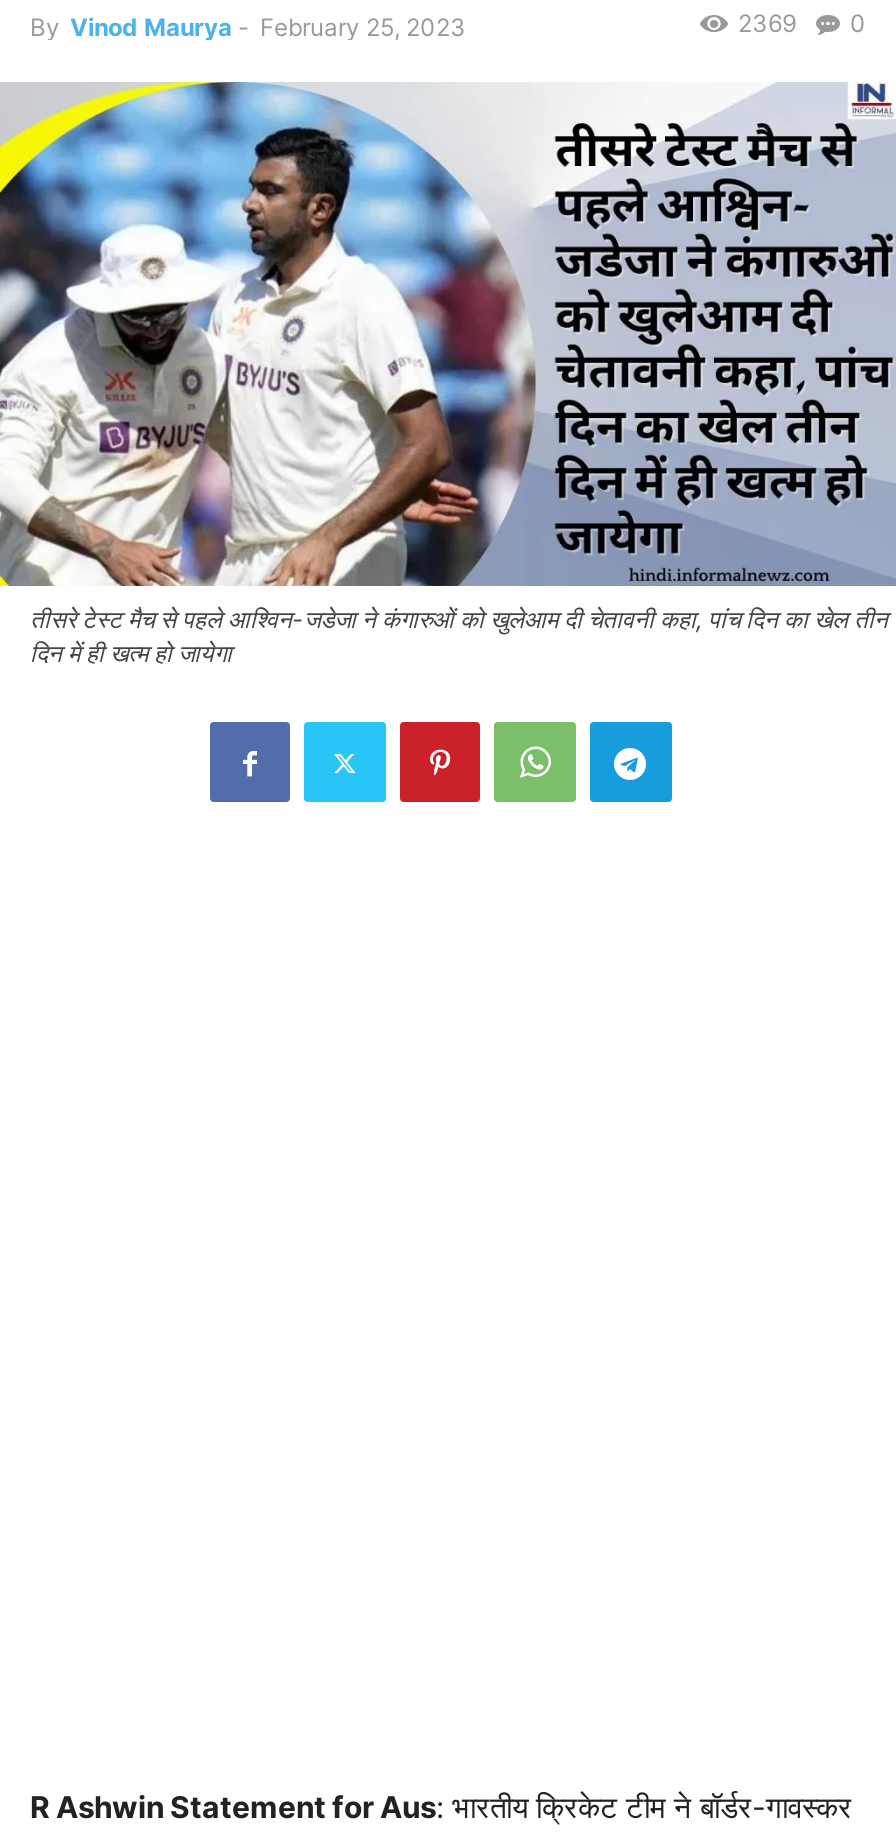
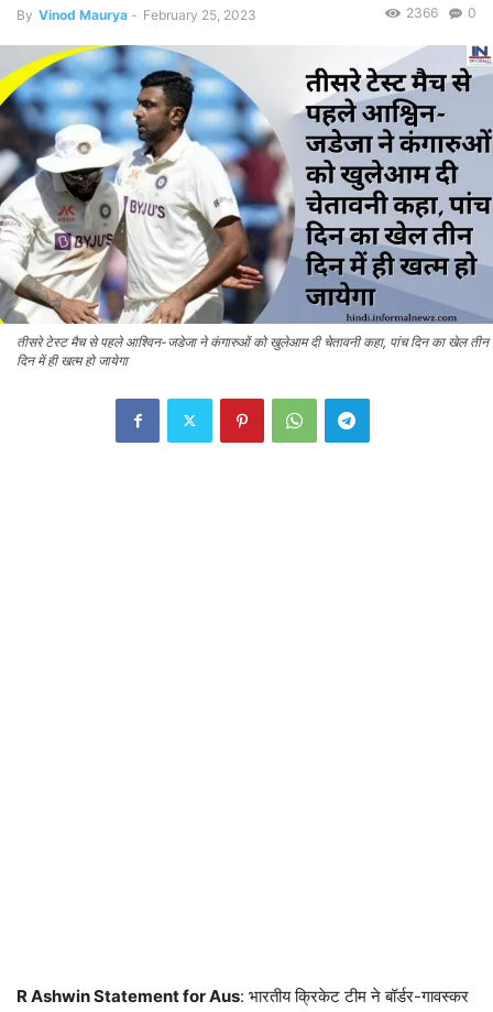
- 2369 0
+ 2366 0
